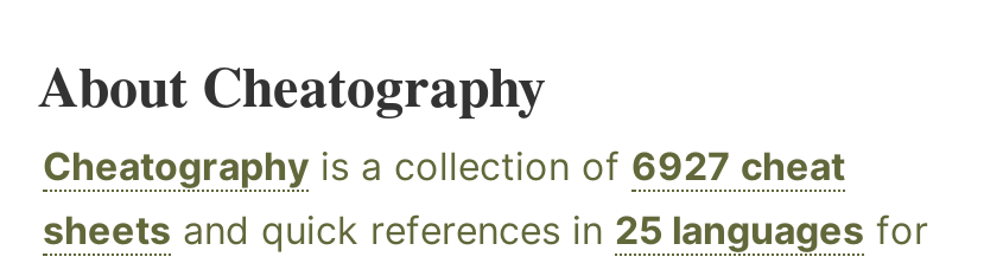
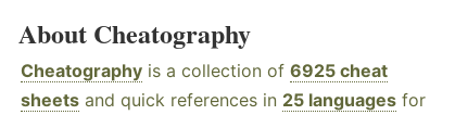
- Cheatography is a collection of 6927 cheat
+ Cheatography is a collection of 6925 cheat
